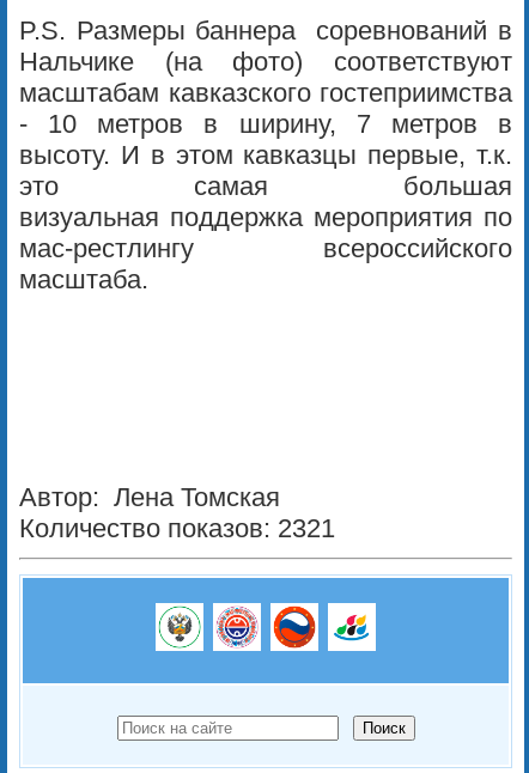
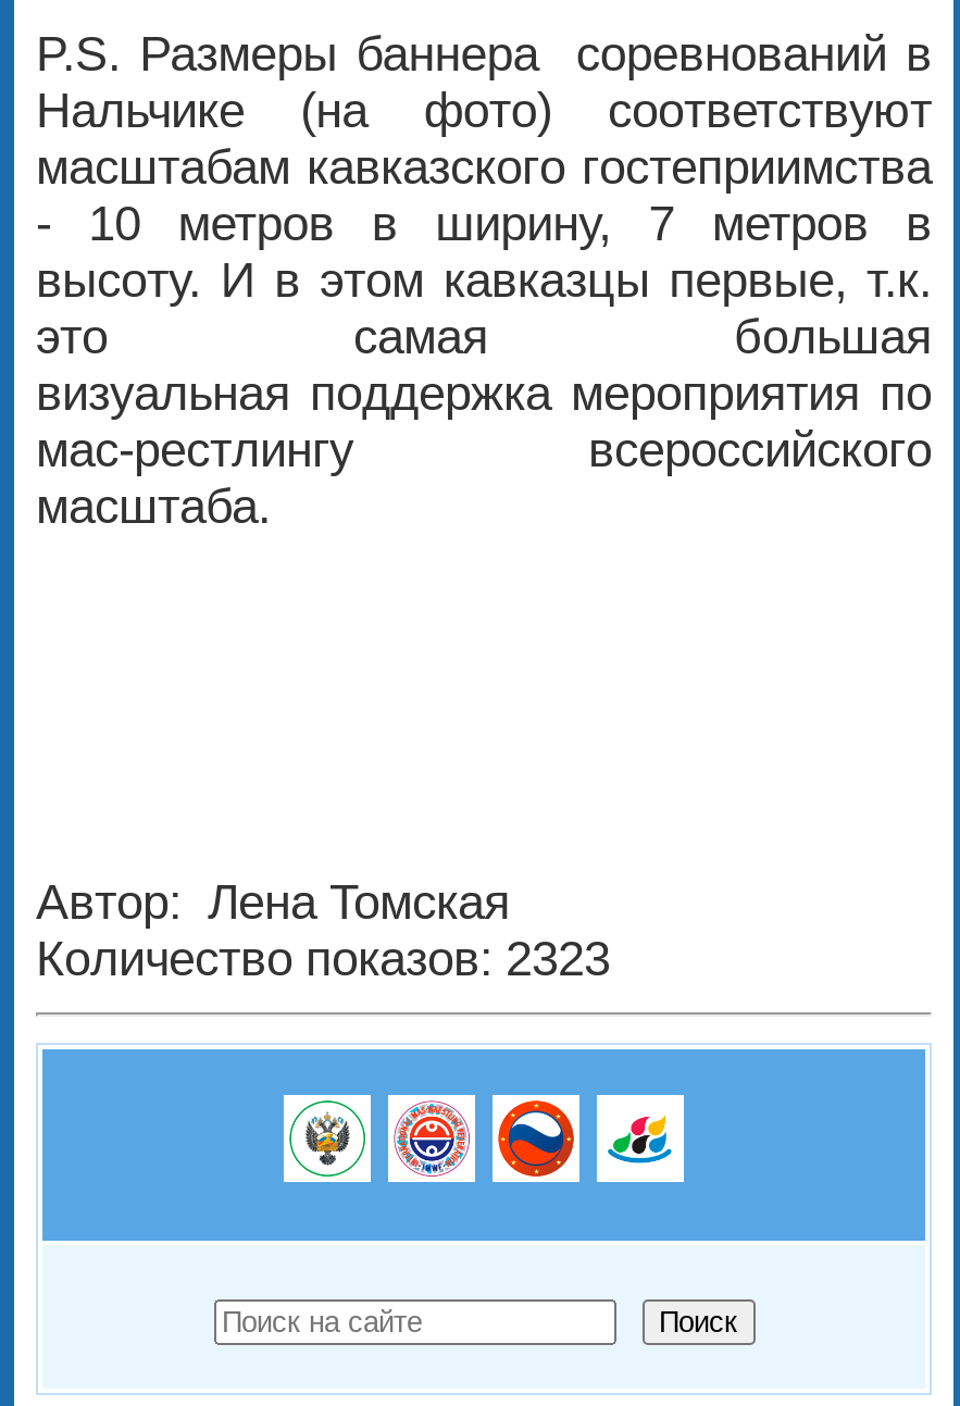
- Количество показов: 2321
+ Количество показов: 2323
